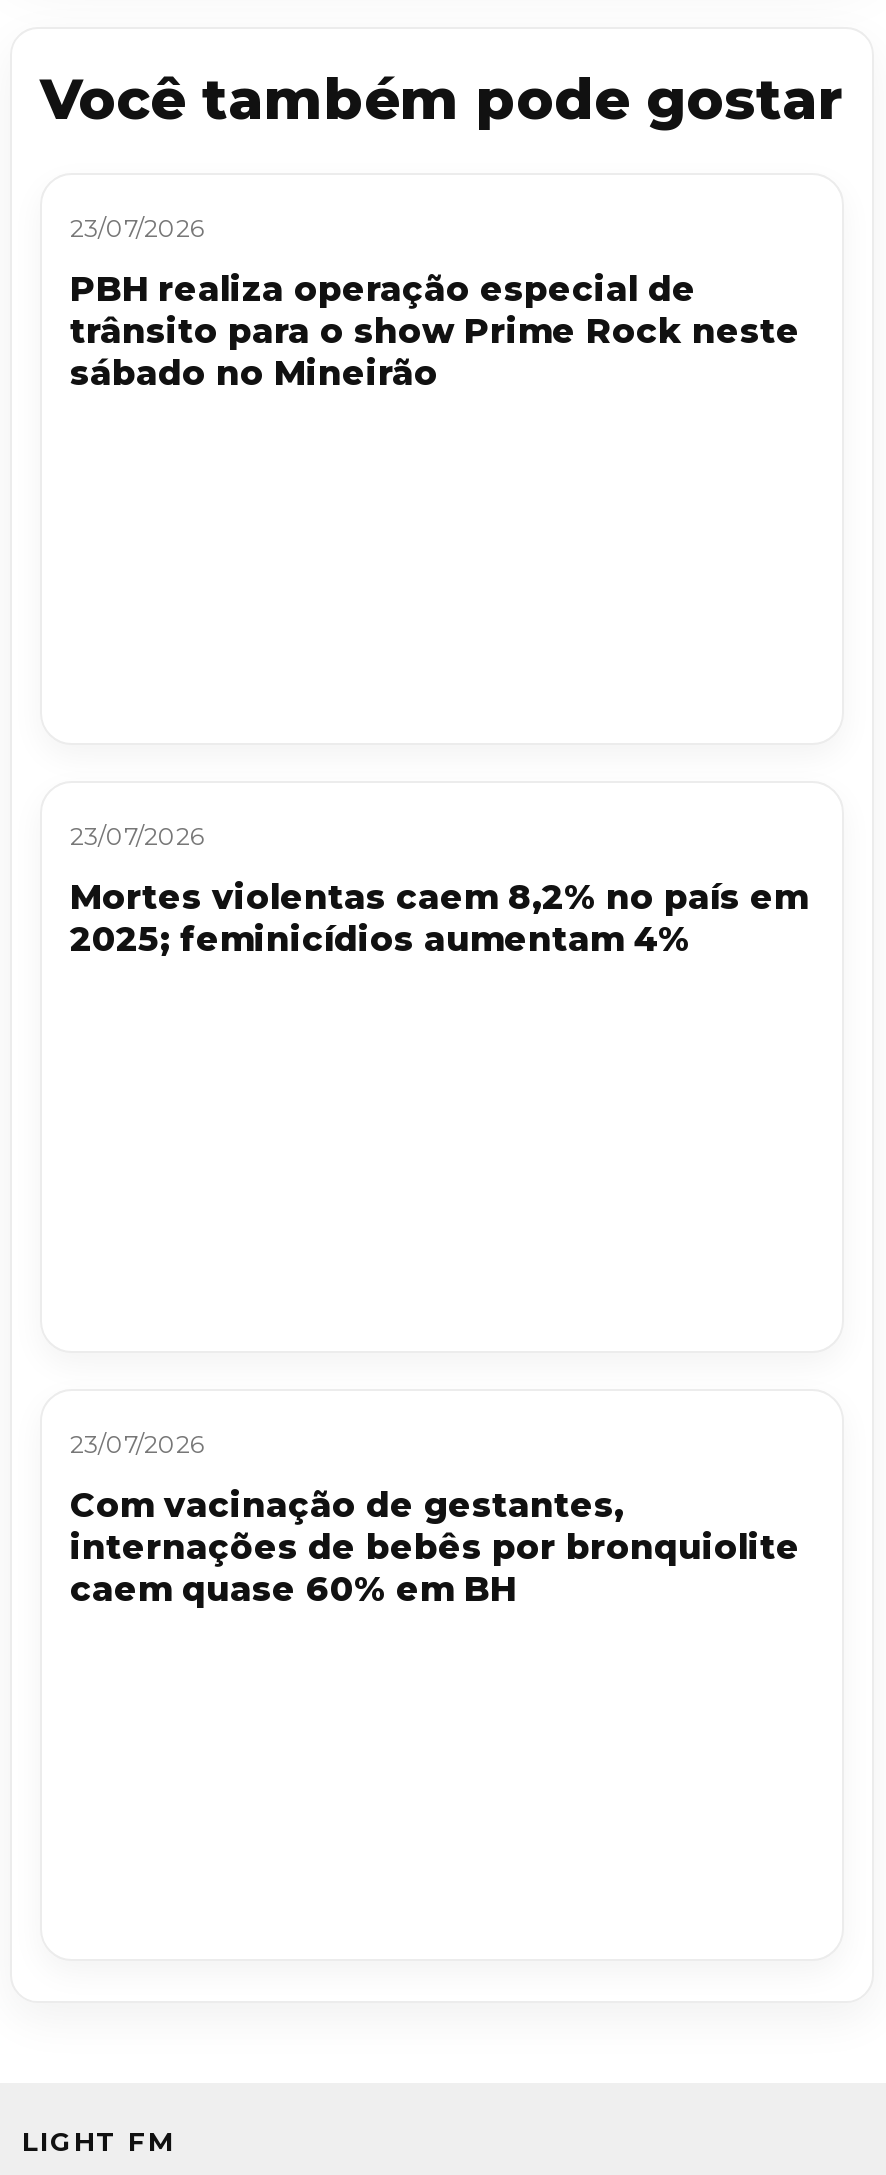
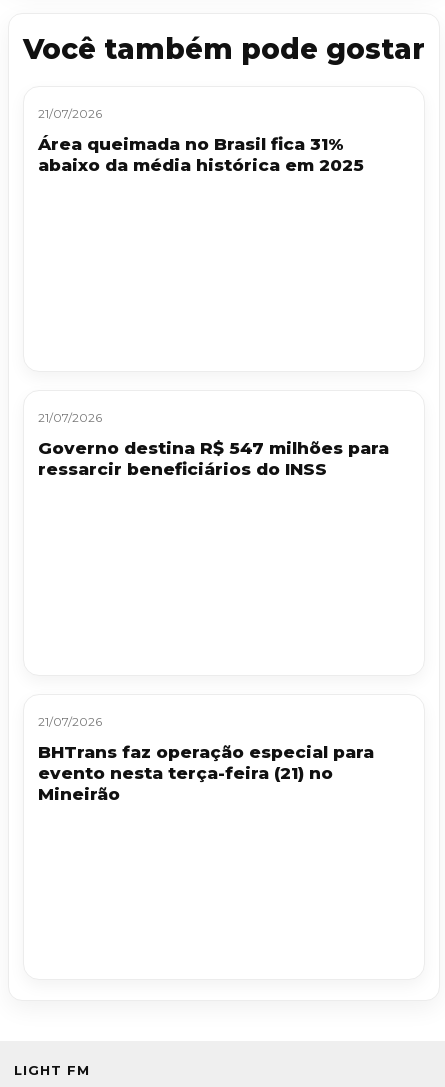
- 23/07/2026
+ 21/07/2026

- PBH realiza operação especial de
- trânsito para o show Prime Rock neste
- sábado no Mineirão
+ Área queimada no Brasil fica 31%
+ abaixo da média histórica em 2025

- 23/07/2026
+ 21/07/2026

- Mortes violentas caem 8,2% no país em
- 2025; feminicídios aumentam 4%
+ Governo destina R$ 547 milhões para
+ ressarcir beneficiários do INSS

- 23/07/2026
+ 21/07/2026

- Com vacinação de gestantes,
- internações de bebês por bronquiolite
- caem quase 60% em BH
+ BHTrans faz operação especial para
+ evento nesta terça-feira (21) no
+ Mineirão
